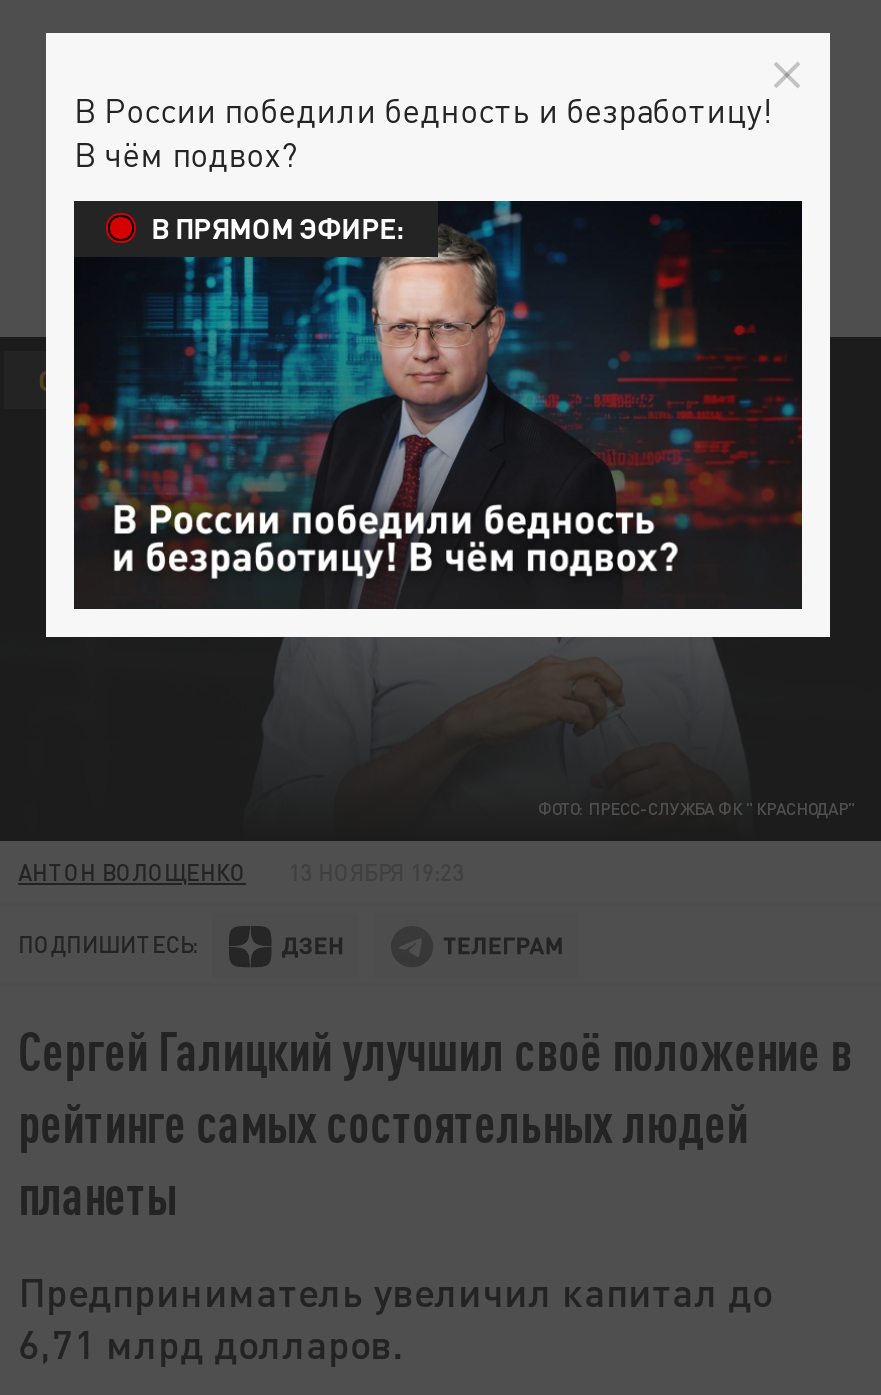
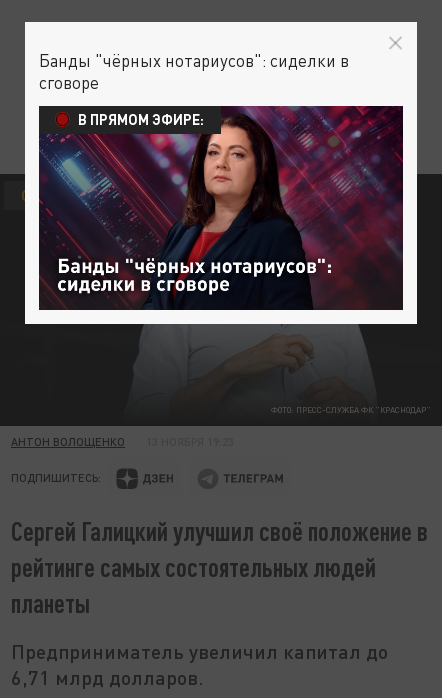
- В России победили бедность и безработицу!
- В чём подвох?
+ Банды "чёрных нотариусов": сиделки в
+ сговоре

- [image]
+ [image]
